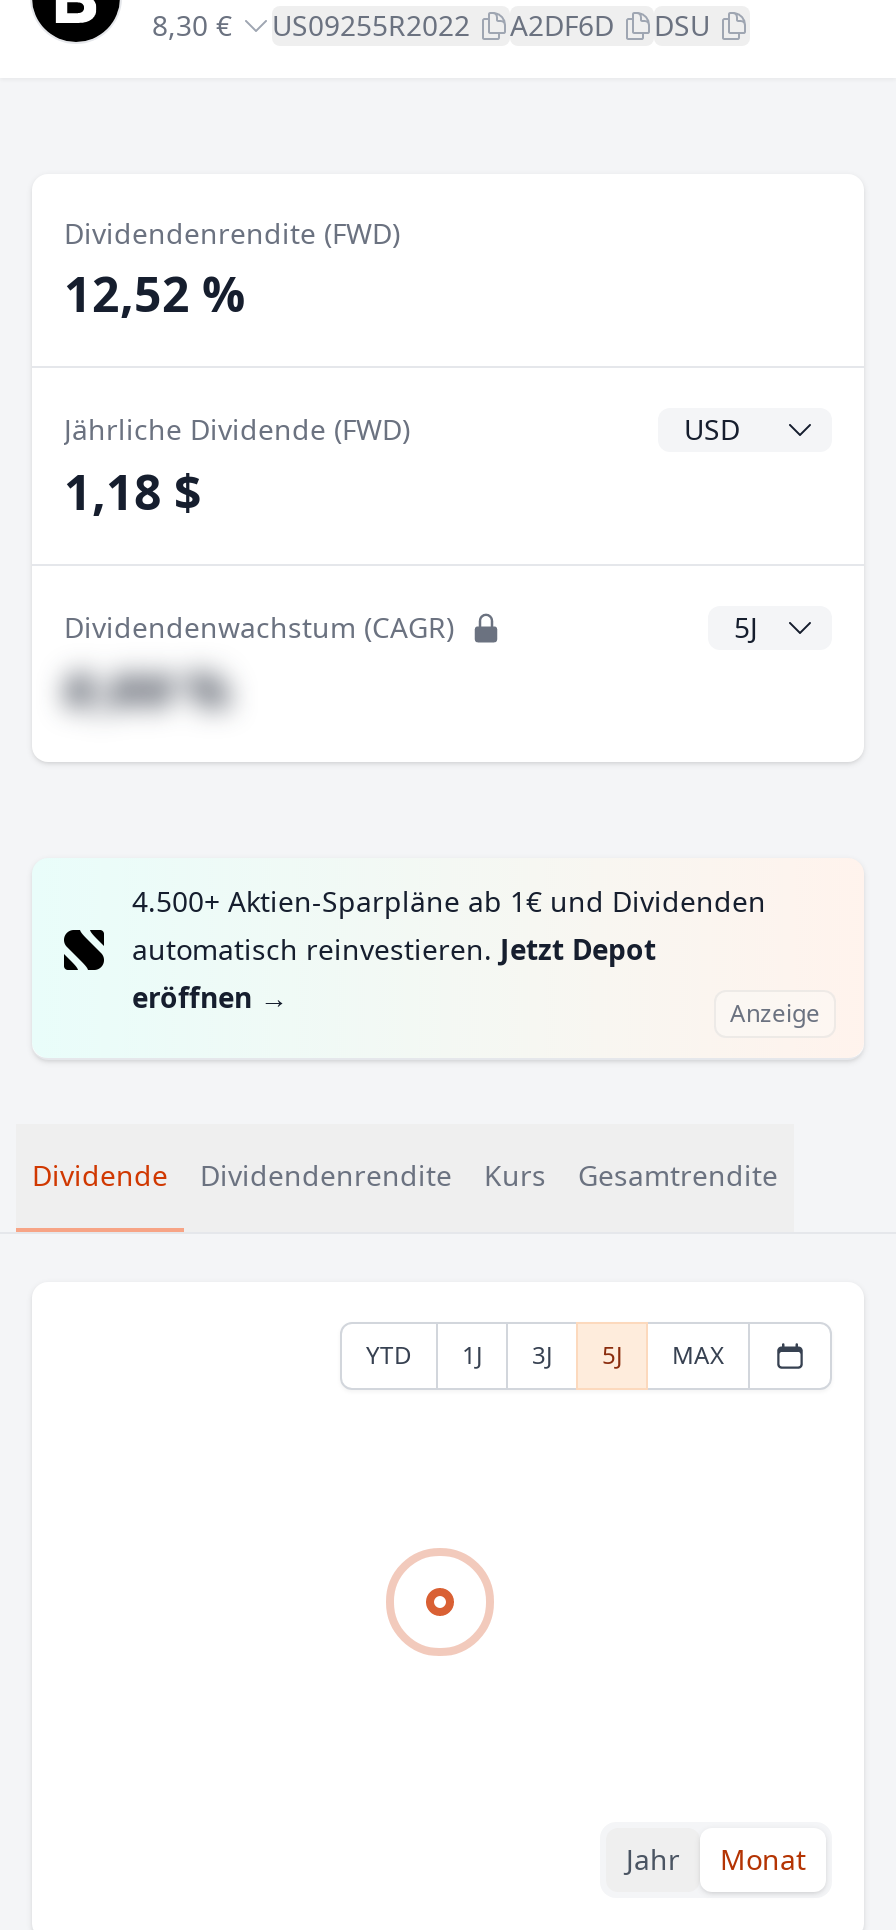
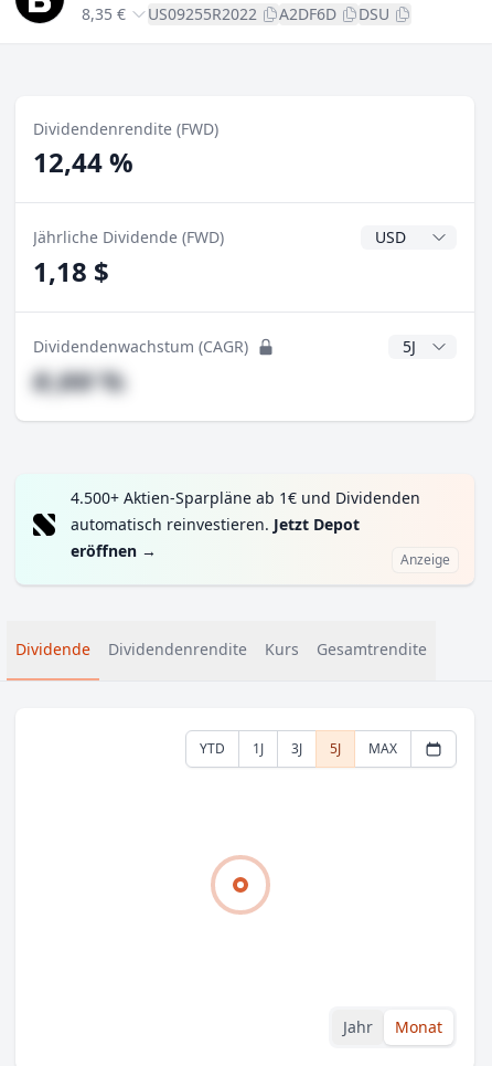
- 8,30 € US09255R2022 A2DF6D DSU
+ 8,35 € US09255R2022 A2DF6D DSU

- 12,52 %
+ 12,44 %
